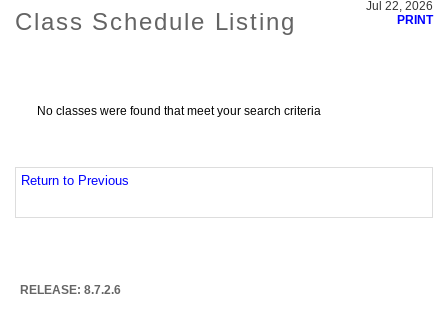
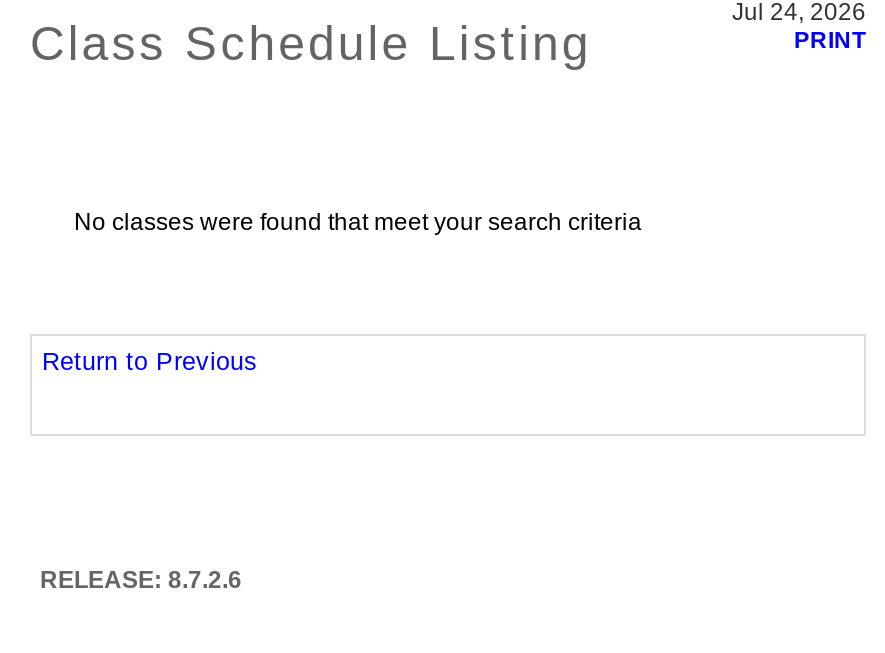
- Jul 22, 2026
+ Jul 24, 2026
